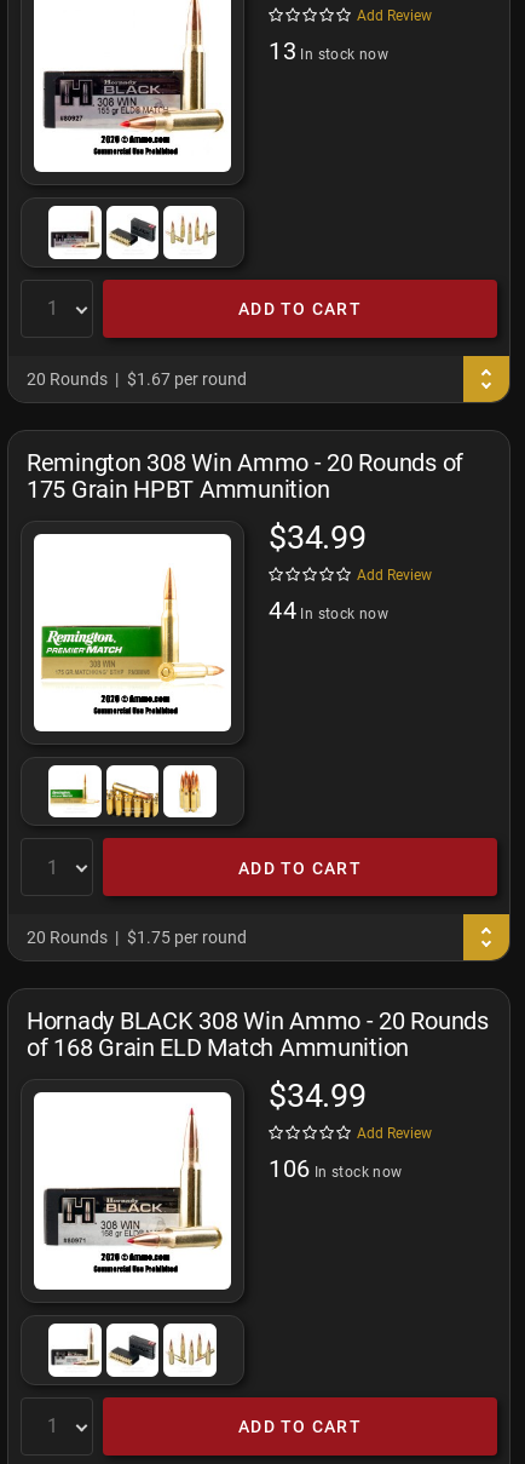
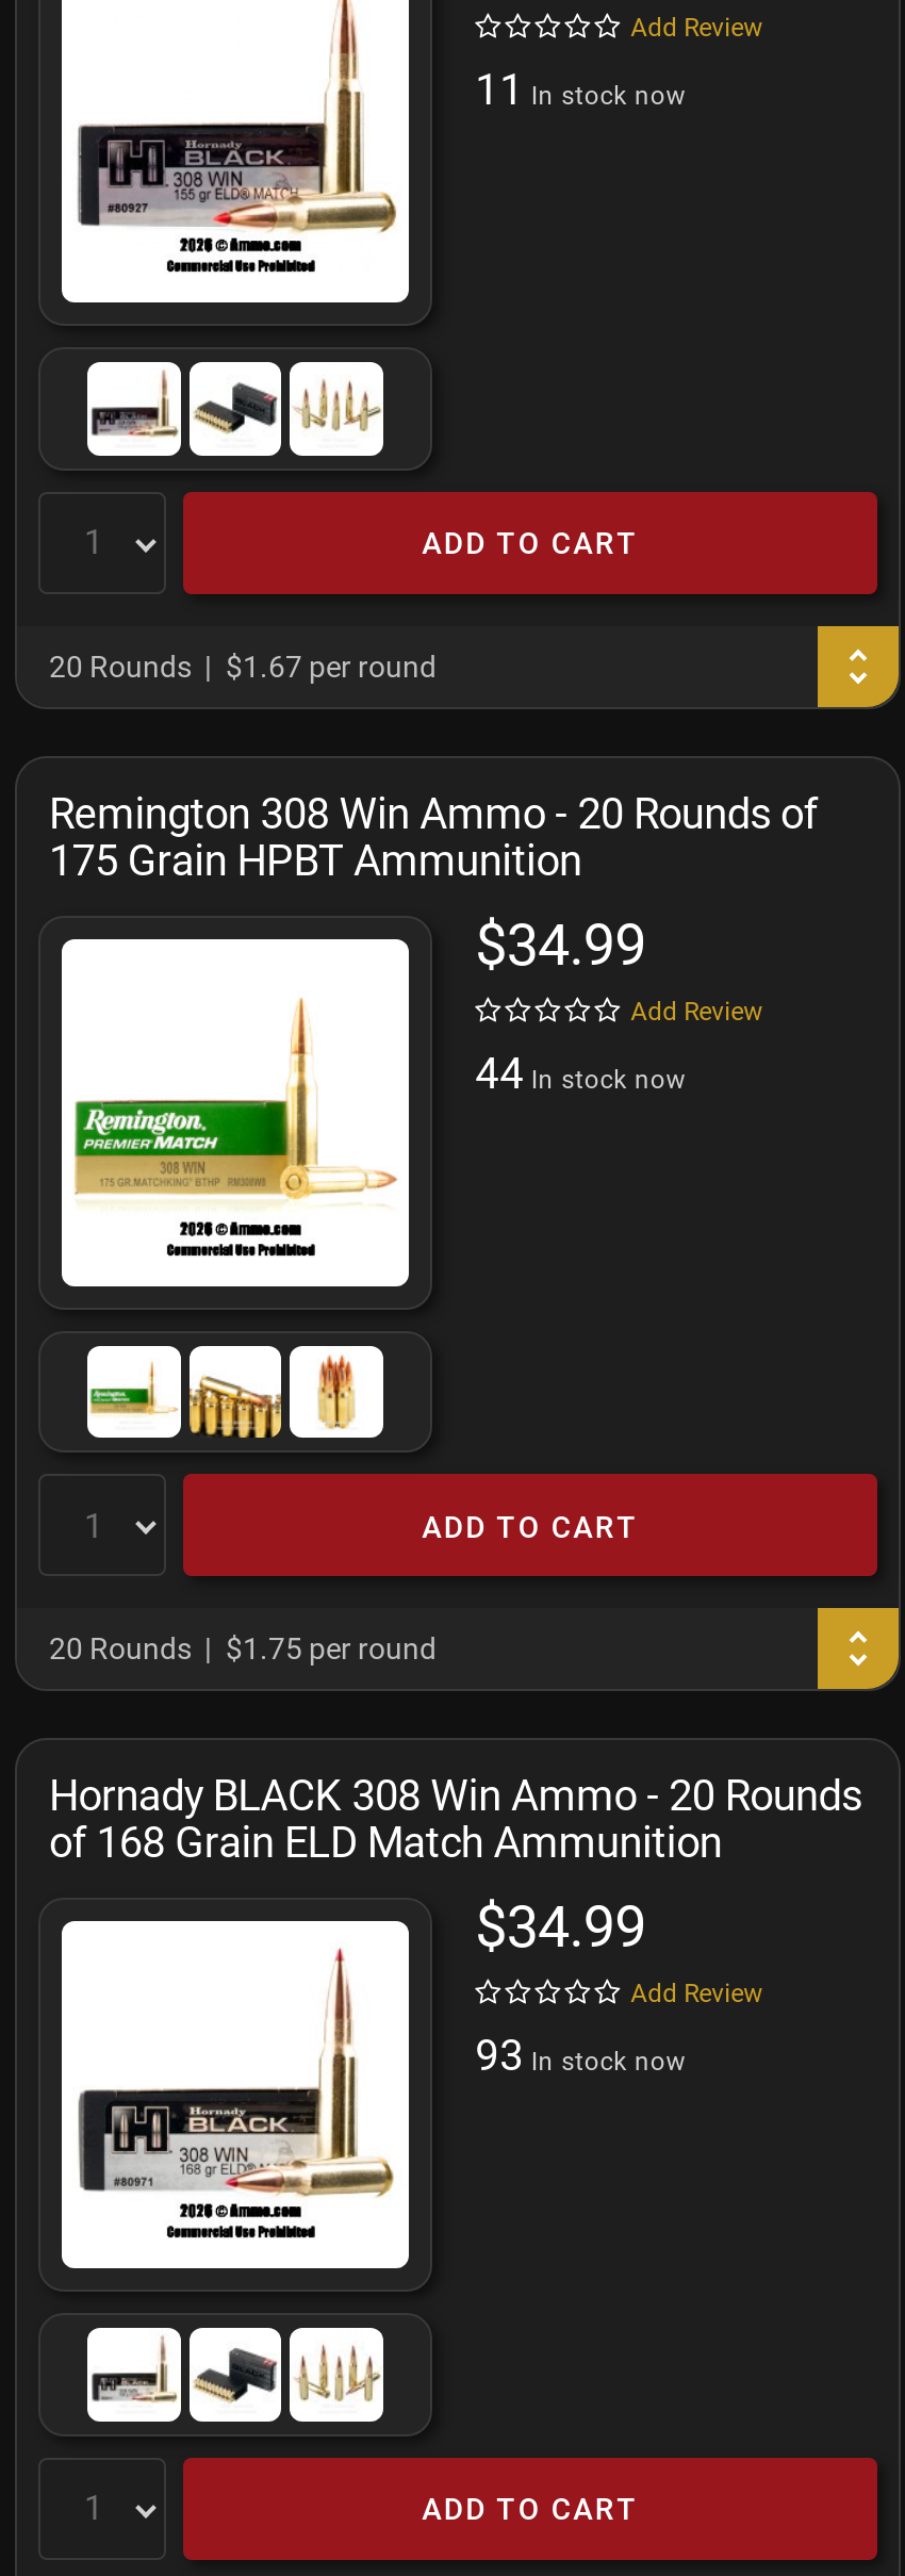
- 13 In stock now
+ 11 In stock now

- 106 In stock now
+ 93 In stock now
